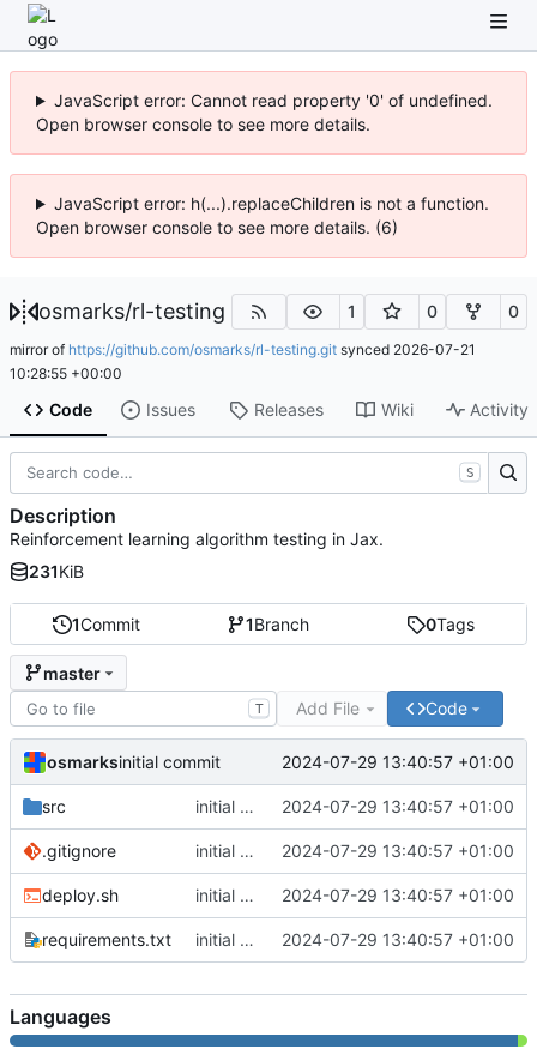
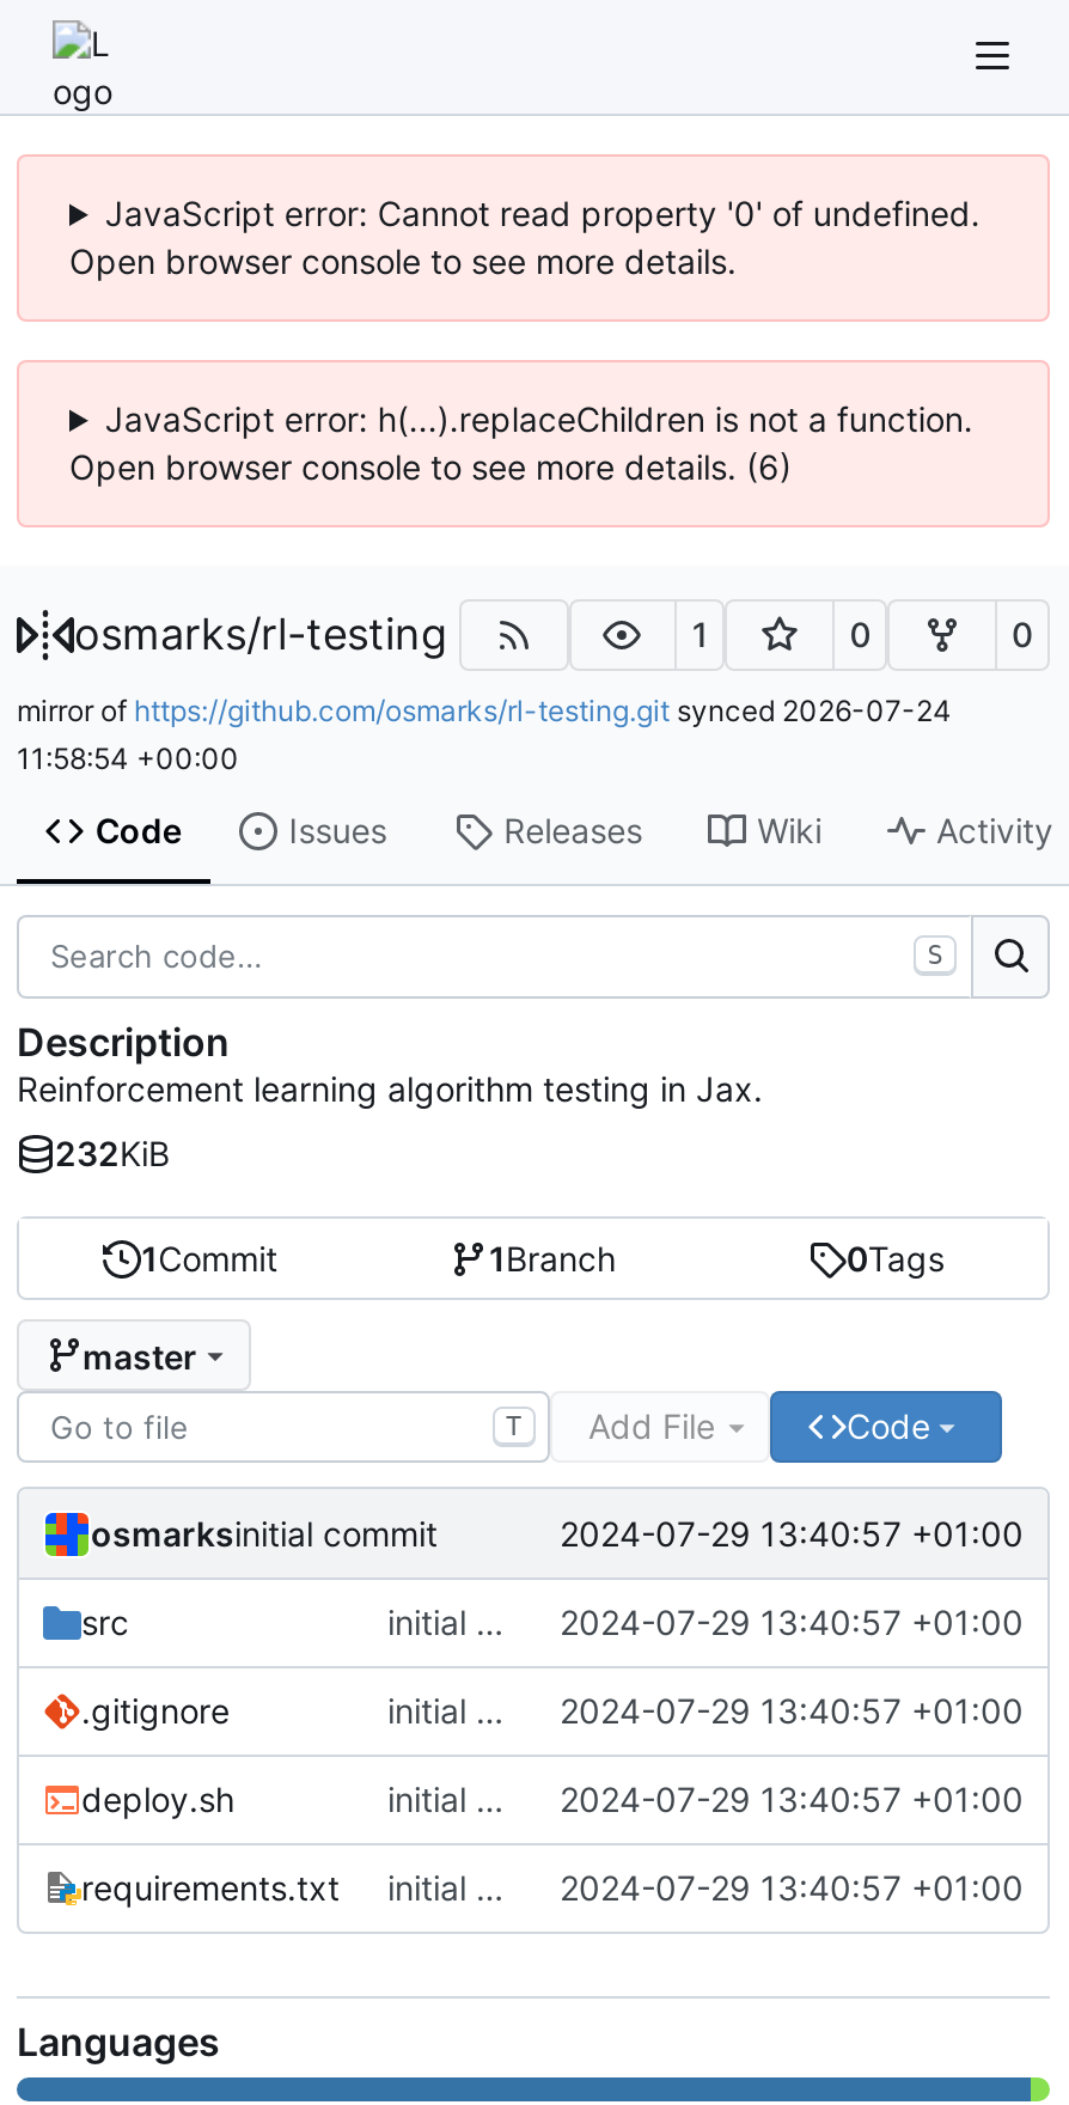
- mirror of https://github.com/osmarks/rl-testing.git synced 2026-07-21
+ mirror of https://github.com/osmarks/rl-testing.git synced 2026-07-24

- 10:28:55 +00:00
+ 11:58:54 +00:00

- 231KiB
+ 232KiB
